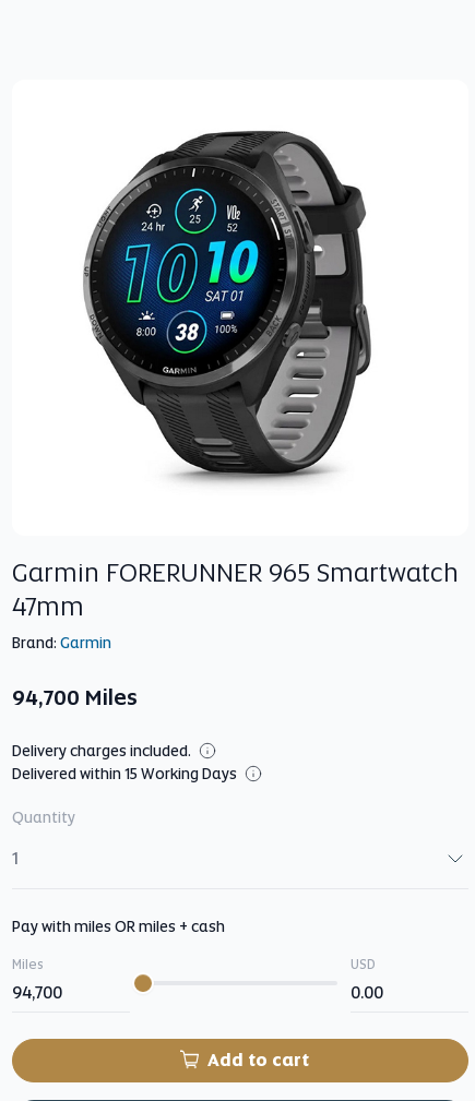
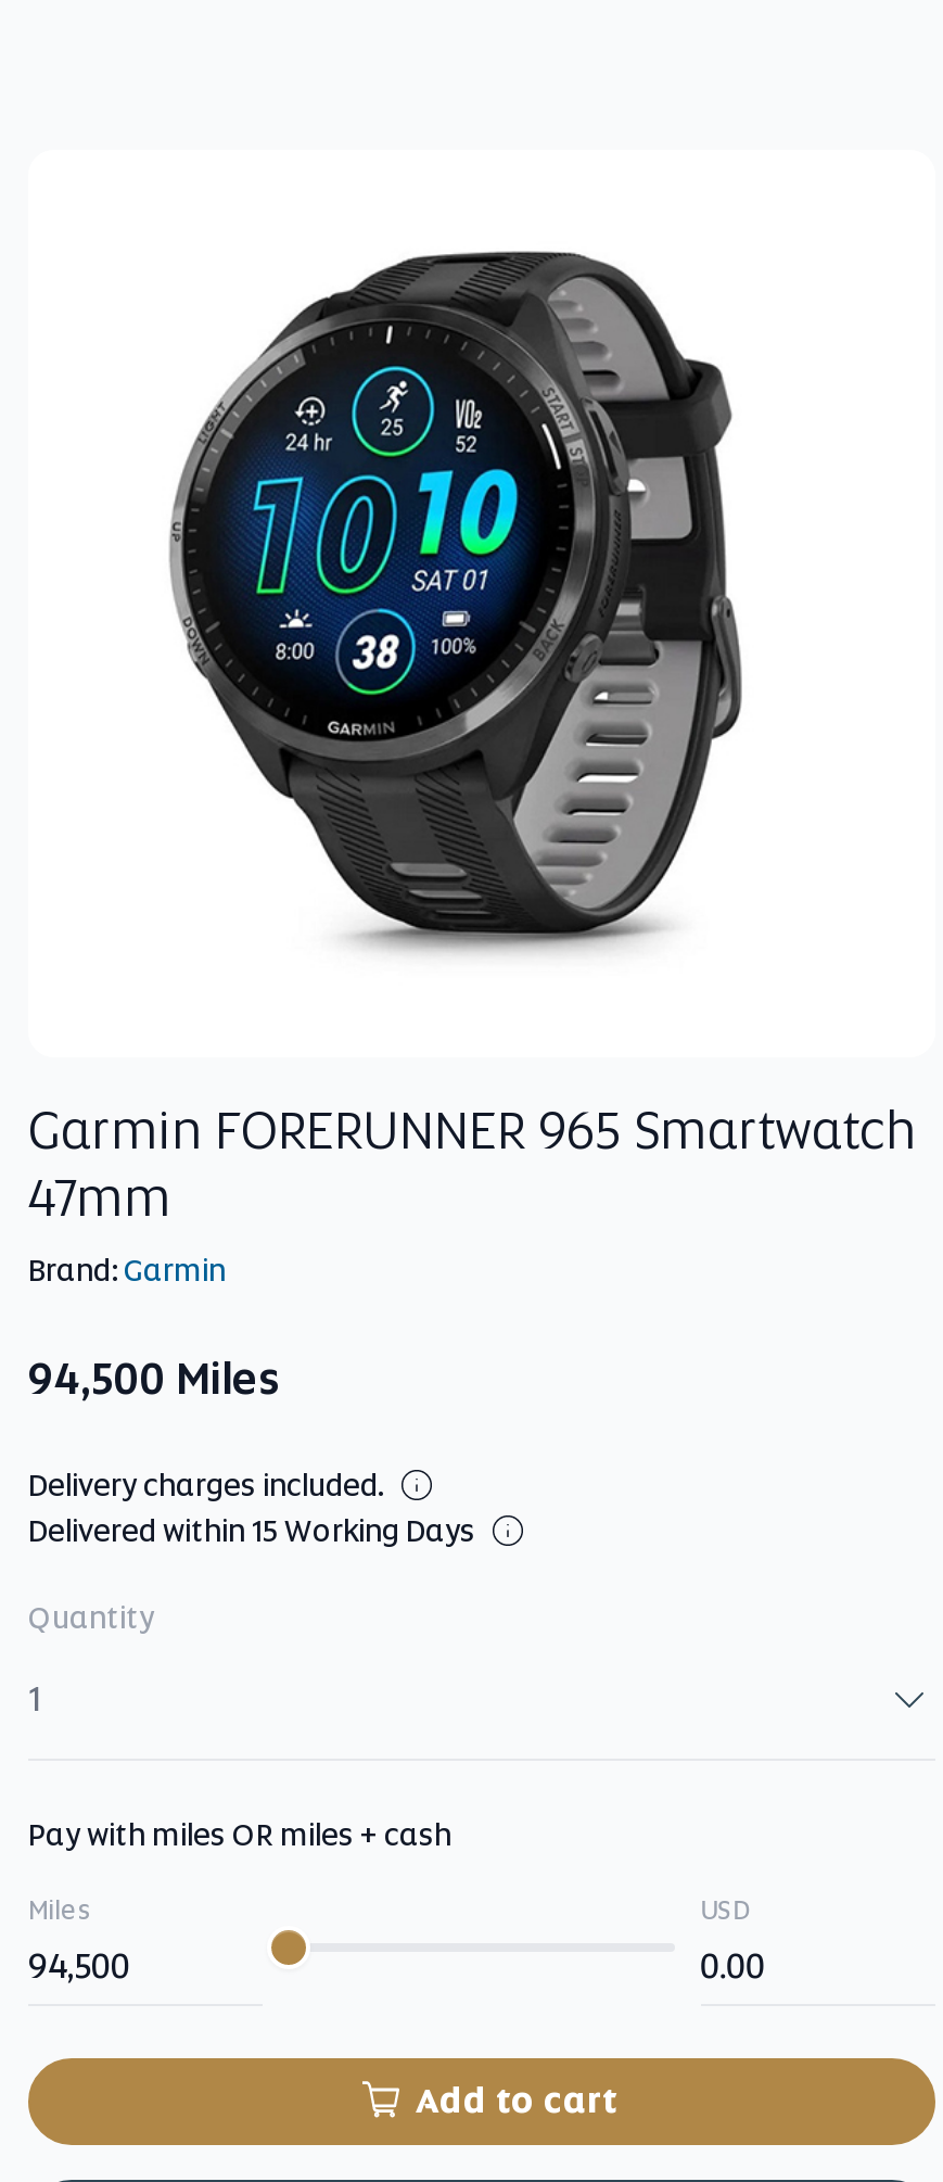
- 94,700 Miles
+ 94,500 Miles
